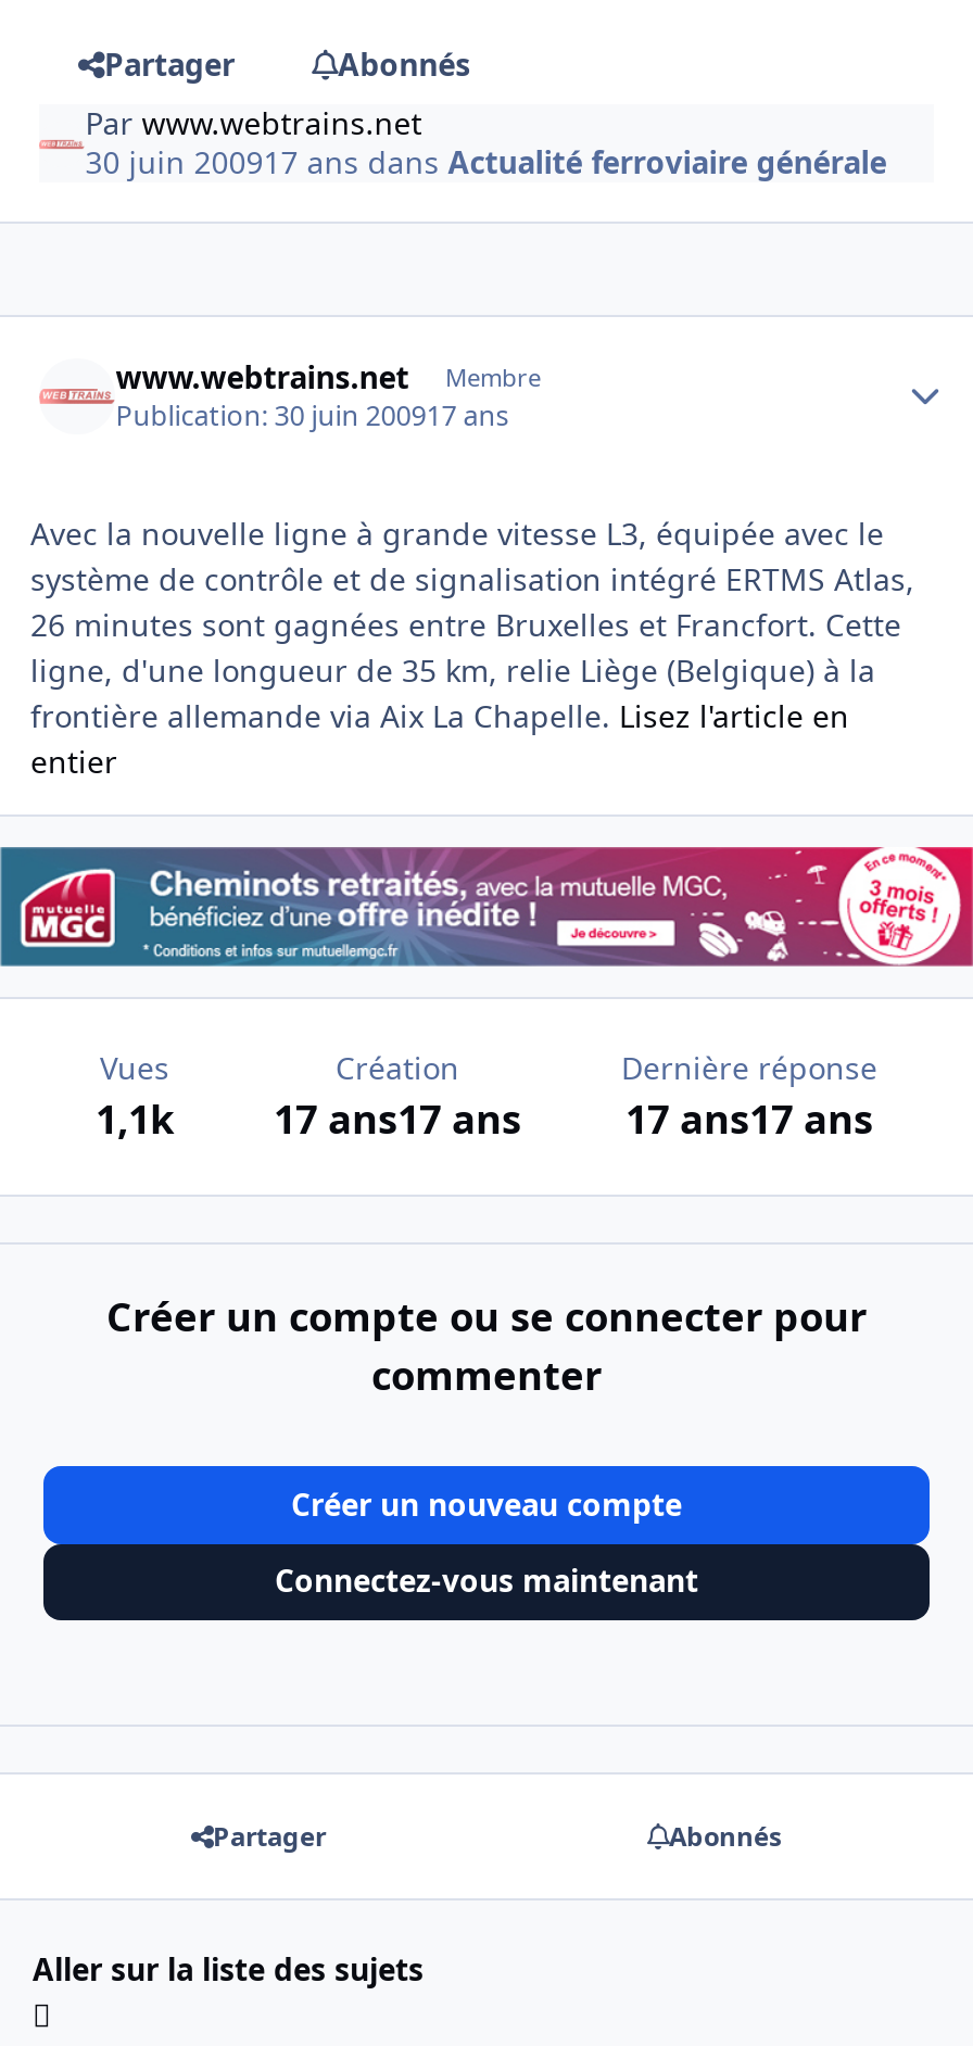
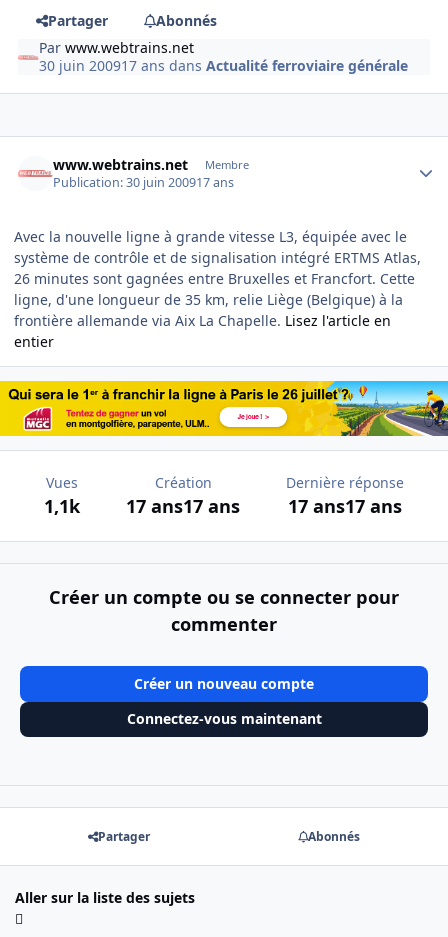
- [image]
+ [image]
